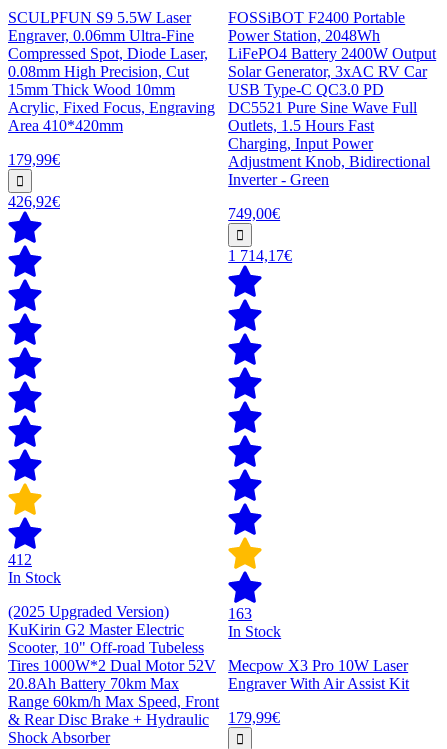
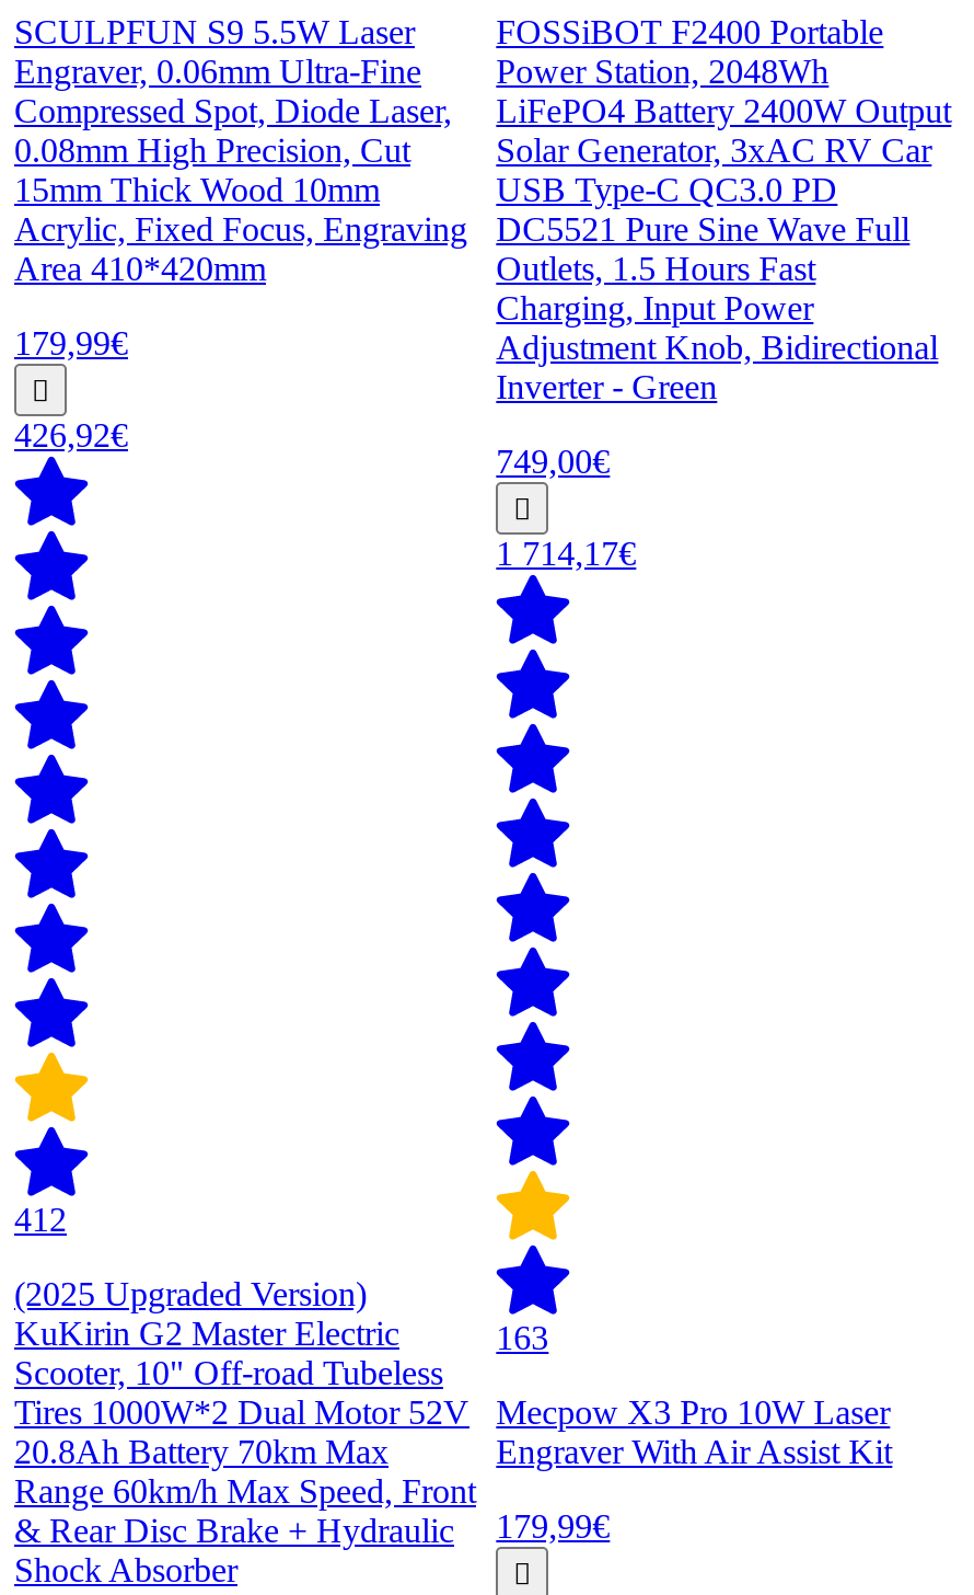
- In Stock

- In Stock
